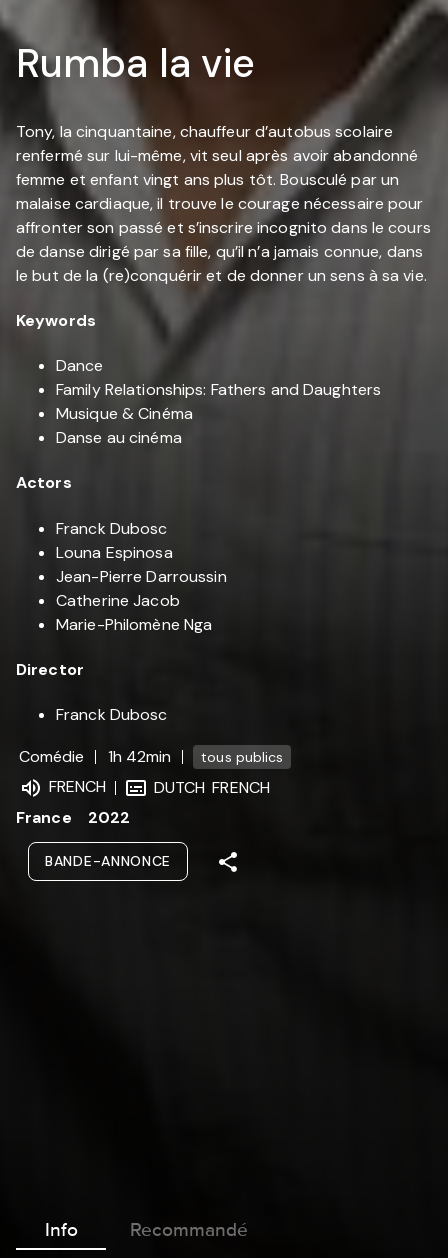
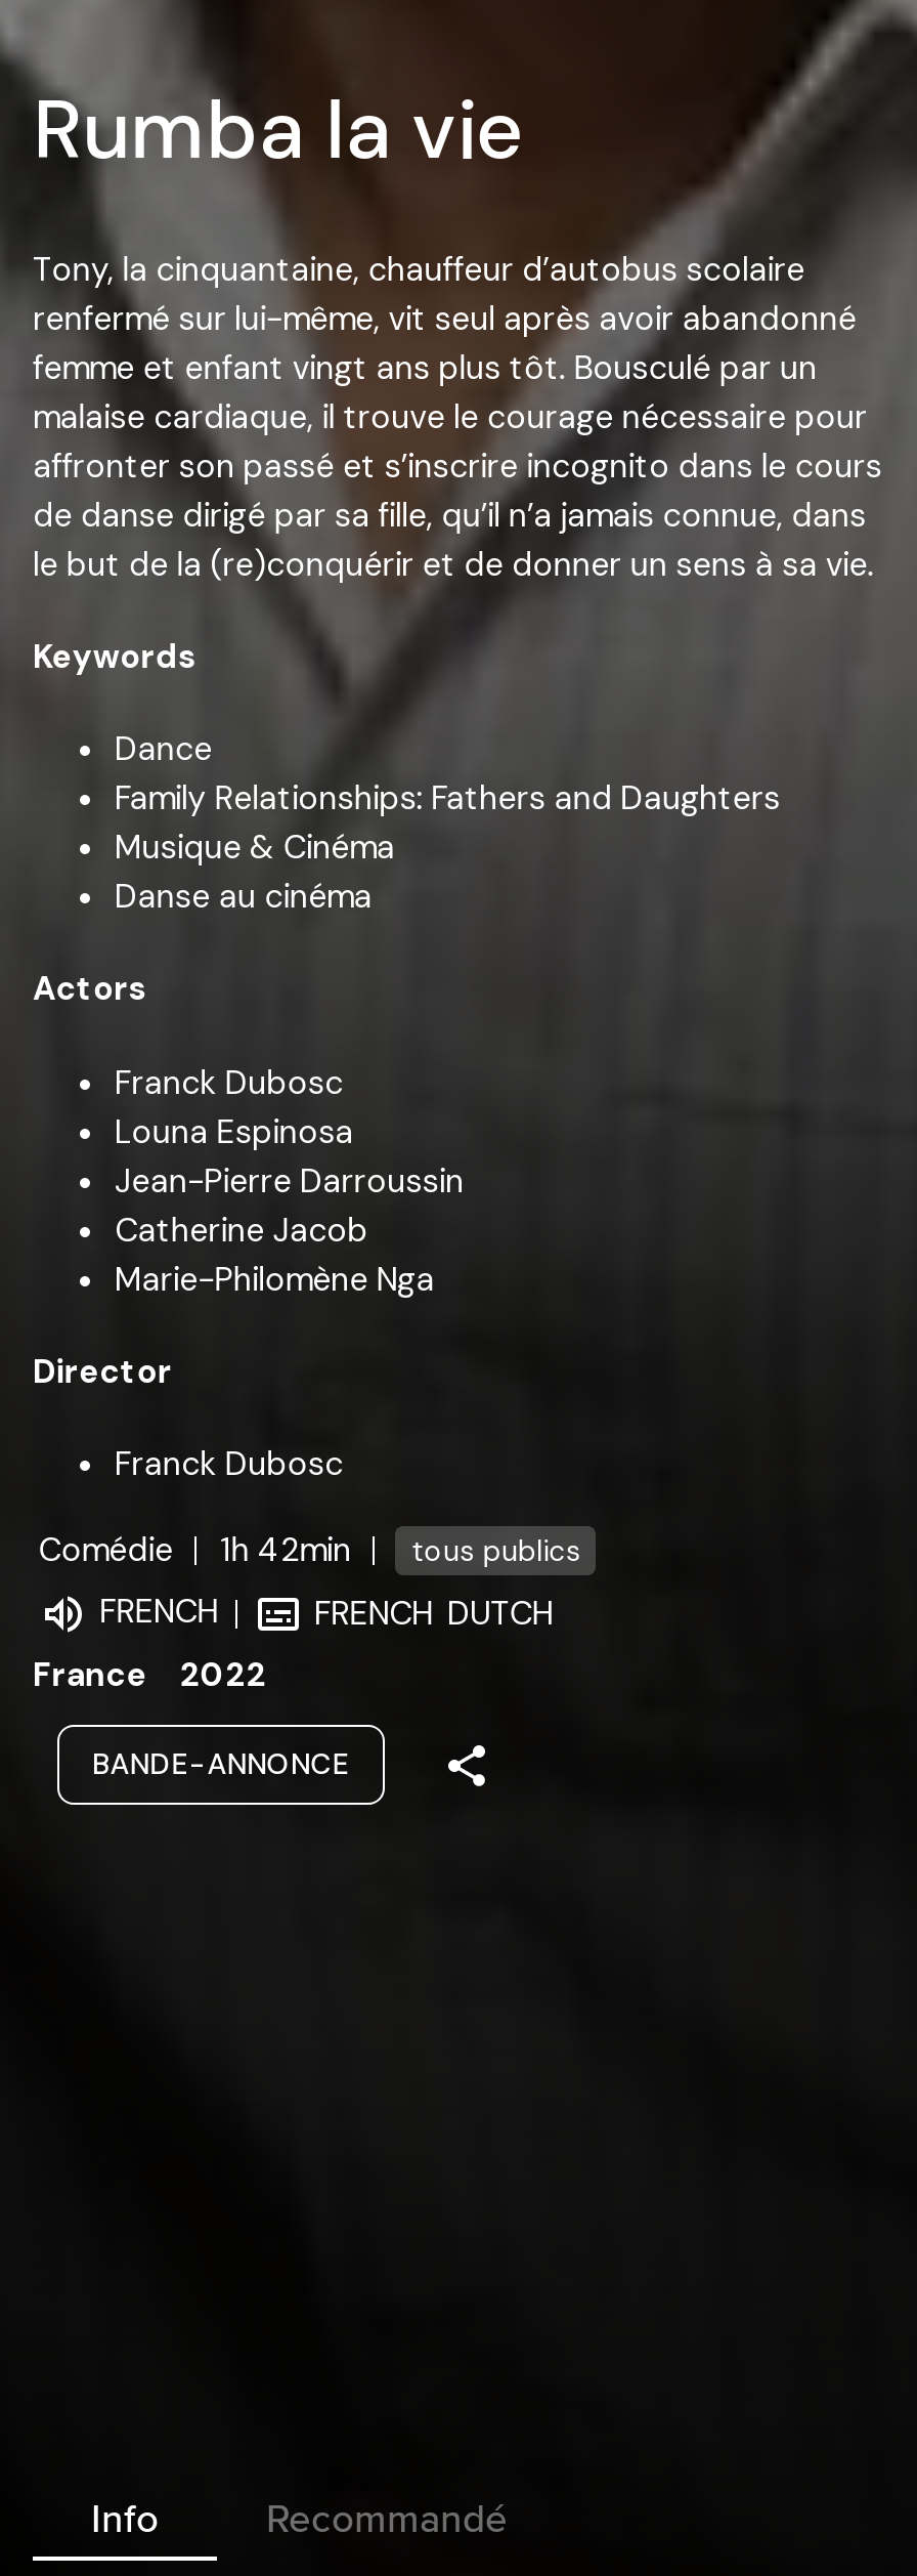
- DUTCH FRENCH
+ FRENCH DUTCH
